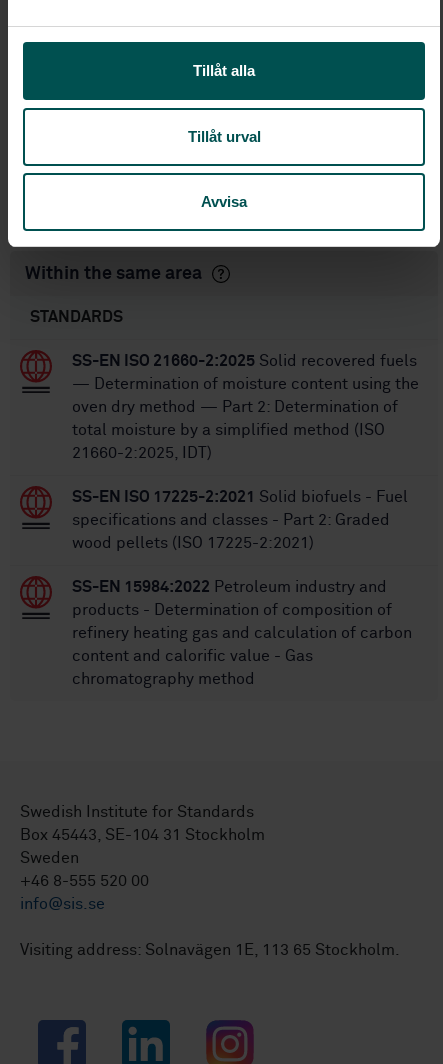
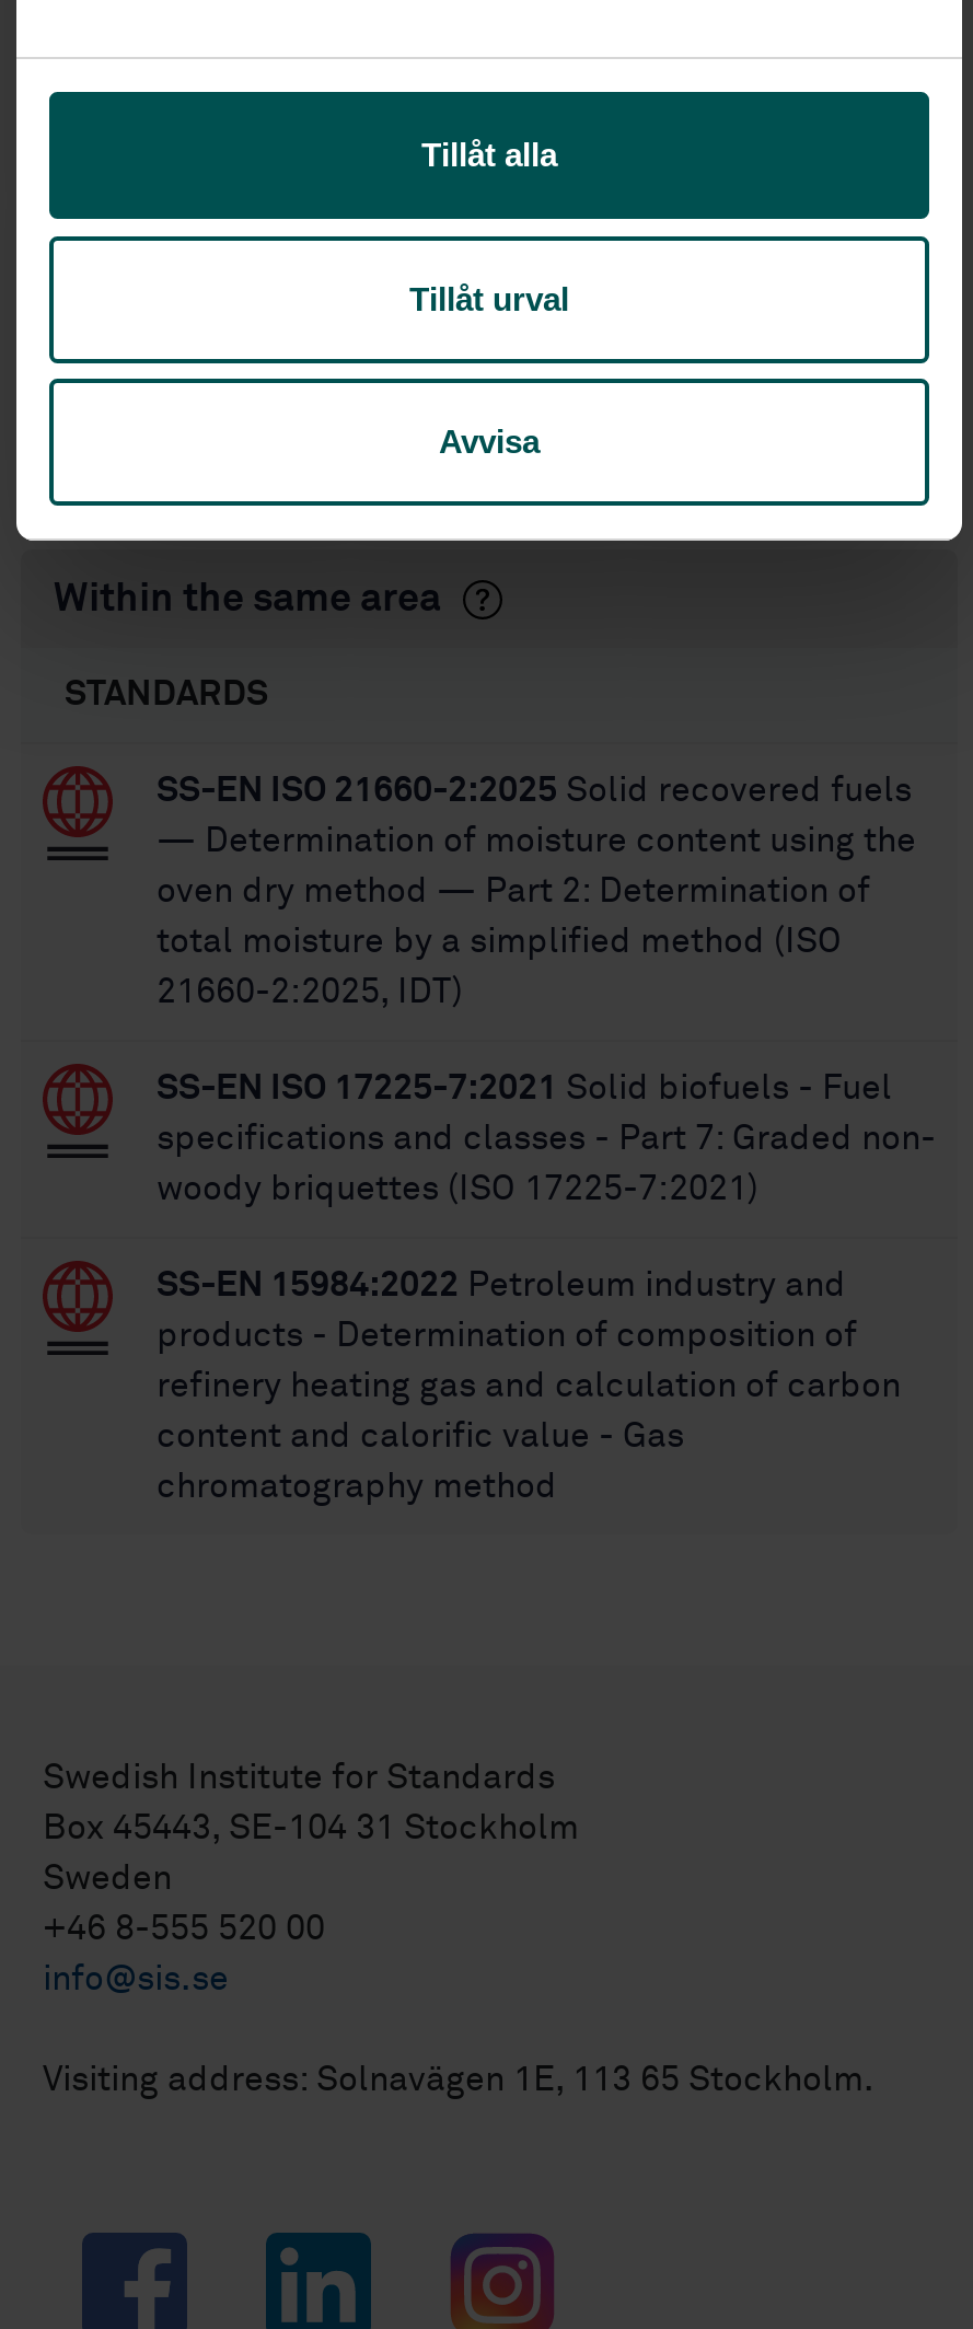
- SS-EN ISO 17225-2:2021 Solid biofuels - Fuel
- specifications and classes - Part 2: Graded
- wood pellets (ISO 17225-2:2021)
+ SS-EN ISO 17225-7:2021 Solid biofuels - Fuel
+ specifications and classes - Part 7: Graded non-
+ woody briquettes (ISO 17225-7:2021)
